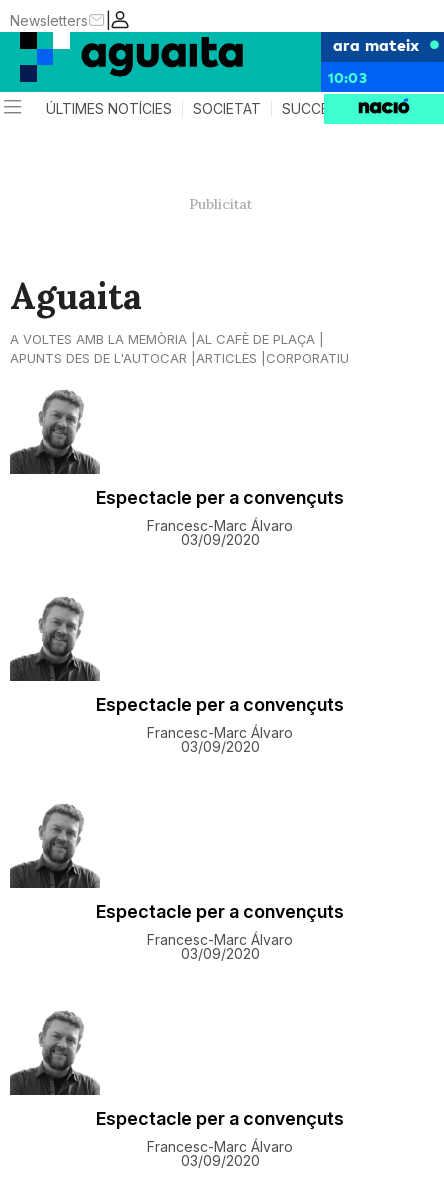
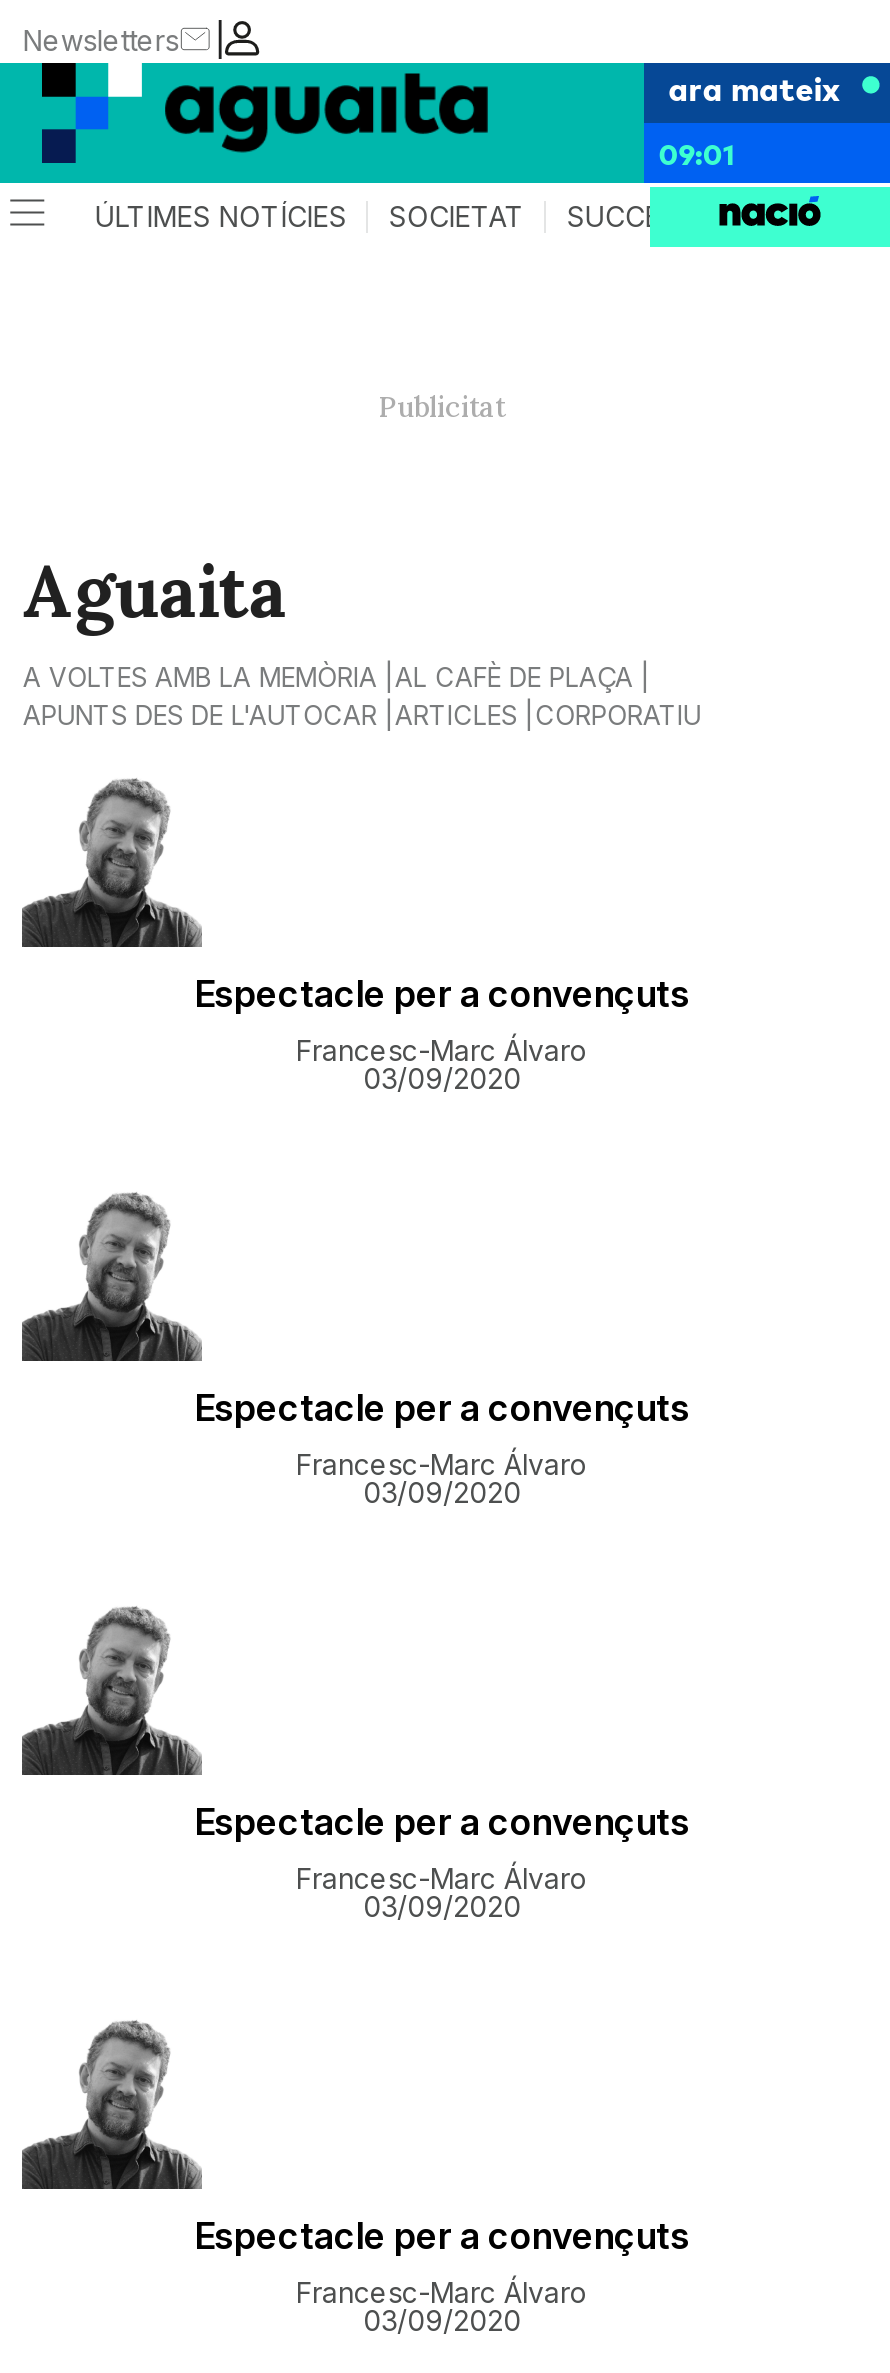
- 10:03
+ 09:01
